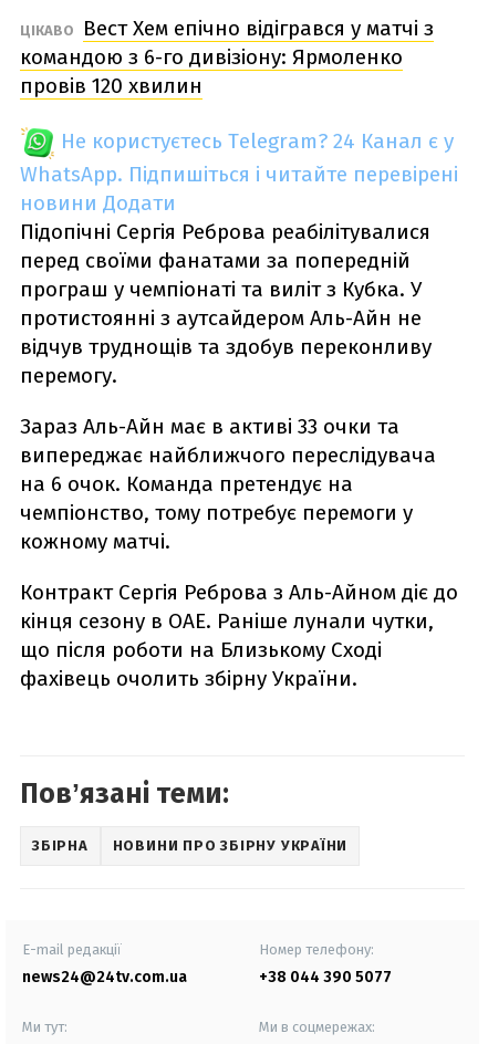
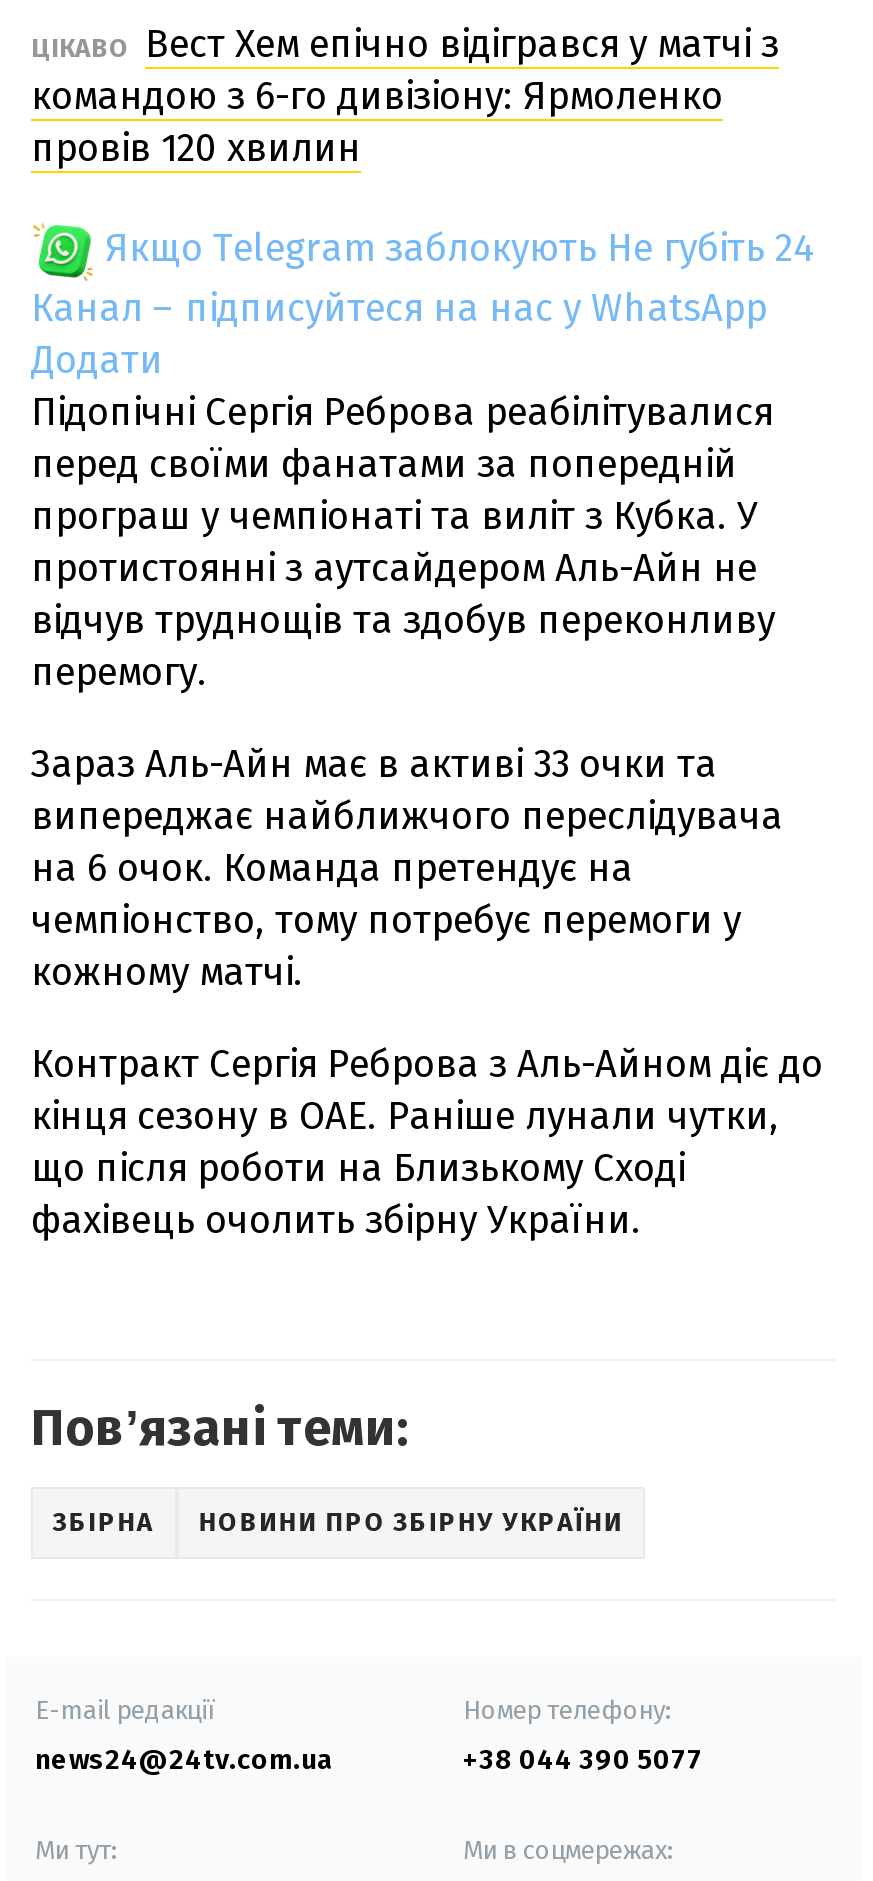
- Не користуєтесь Telegram? 24 Канал є у
- WhatsApp. Підпишіться і читайте перевірені
- новини Додати
+ Якщо Telegram заблокують Не губіть 24
+ Канал – підписуйтеся на нас у WhatsApp
+ Додати
